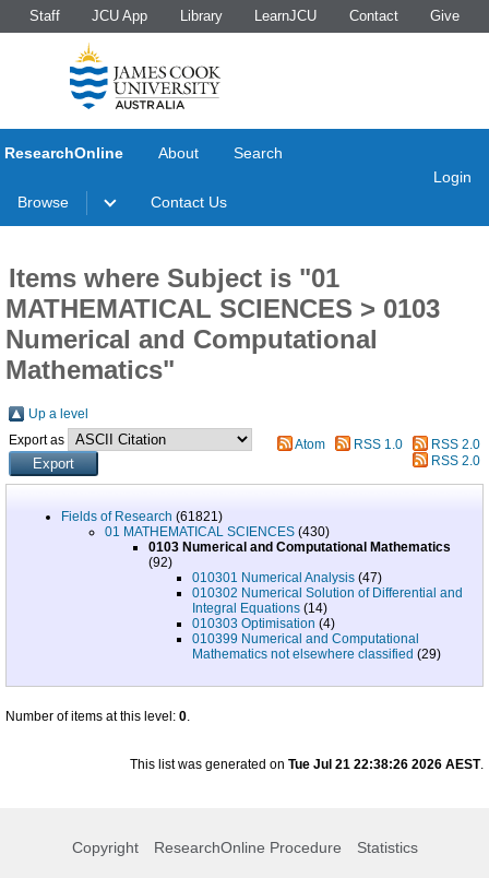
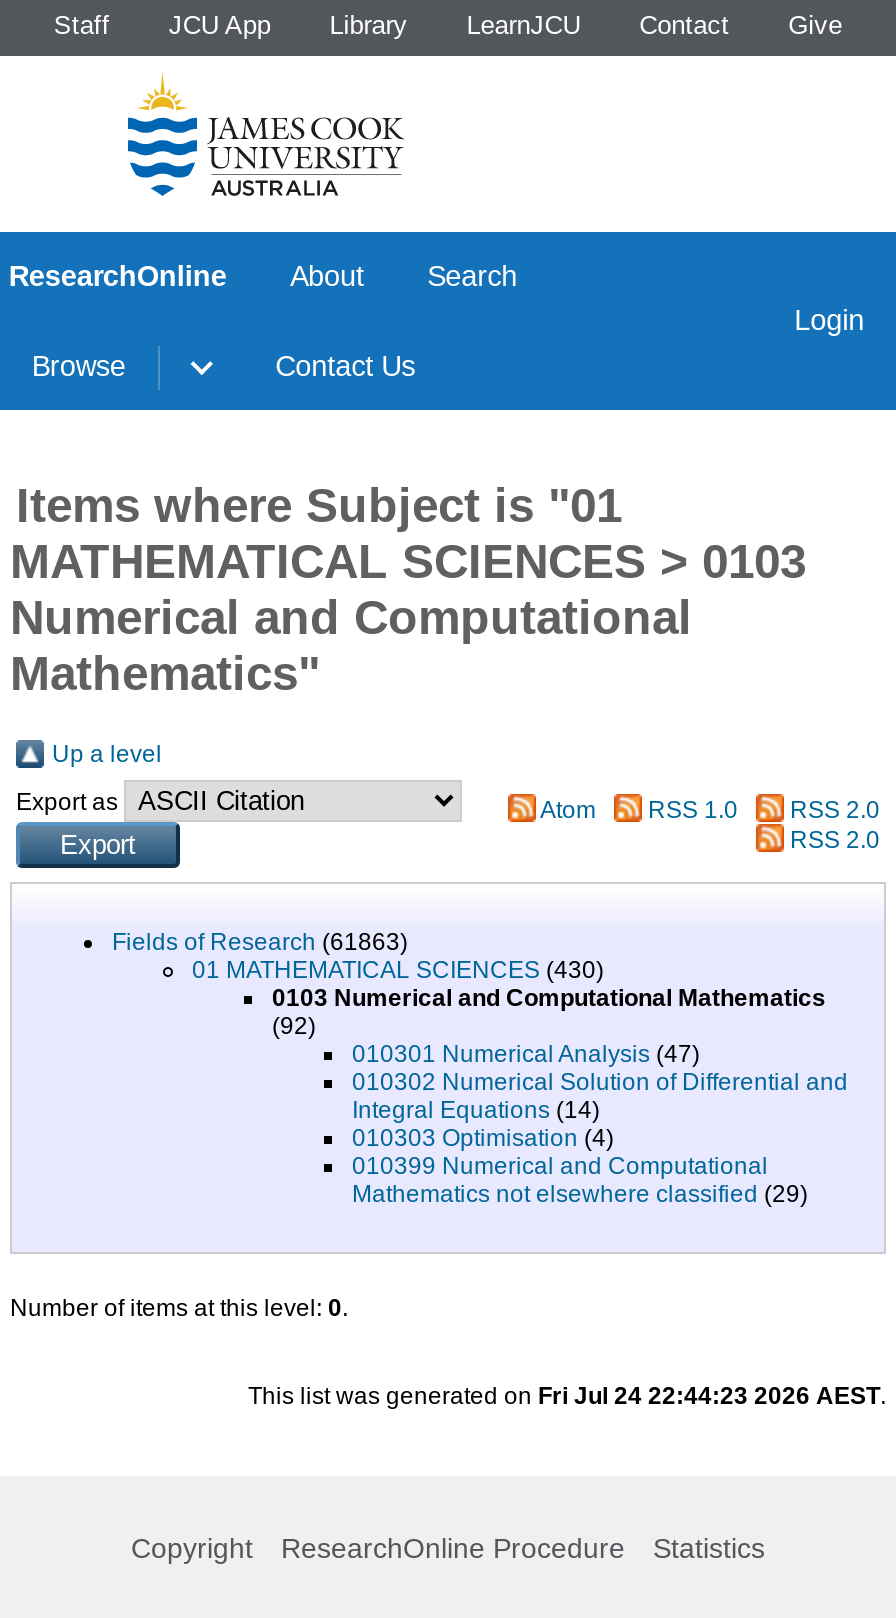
- Fields of Research (61821)
+ Fields of Research (61863)

- This list was generated on Tue Jul 21 22:38:26 2026 AEST.
+ This list was generated on Fri Jul 24 22:44:23 2026 AEST.
